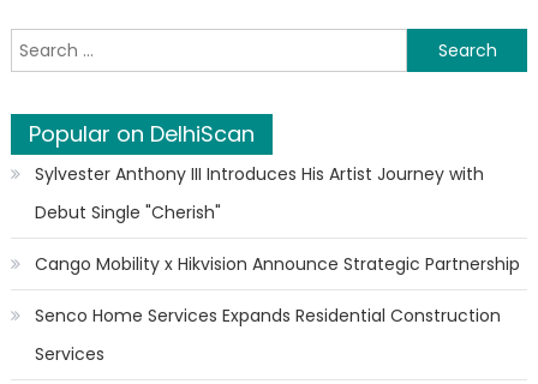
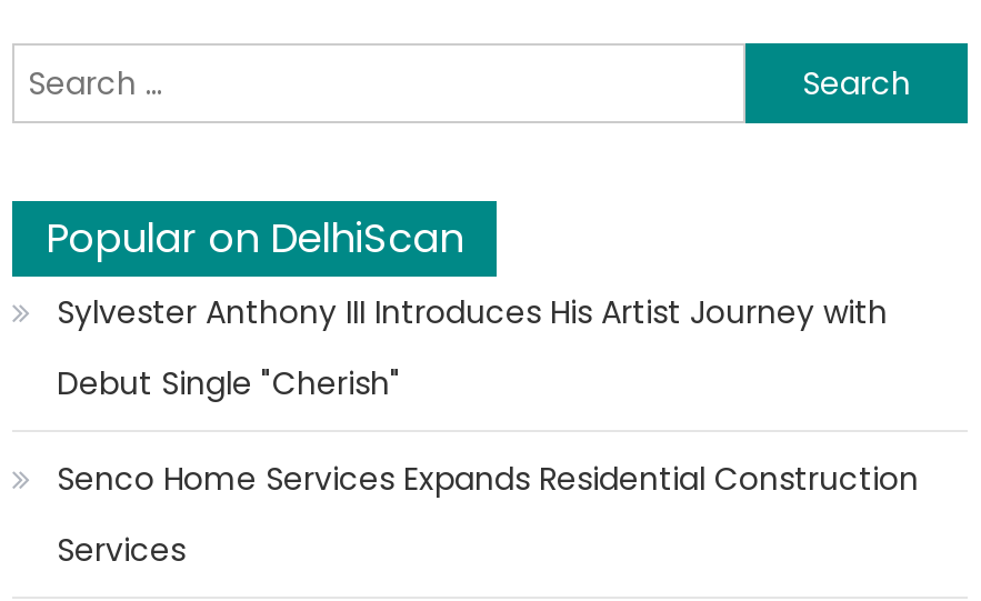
- Cango Mobility x Hikvision Announce Strategic Partnership
